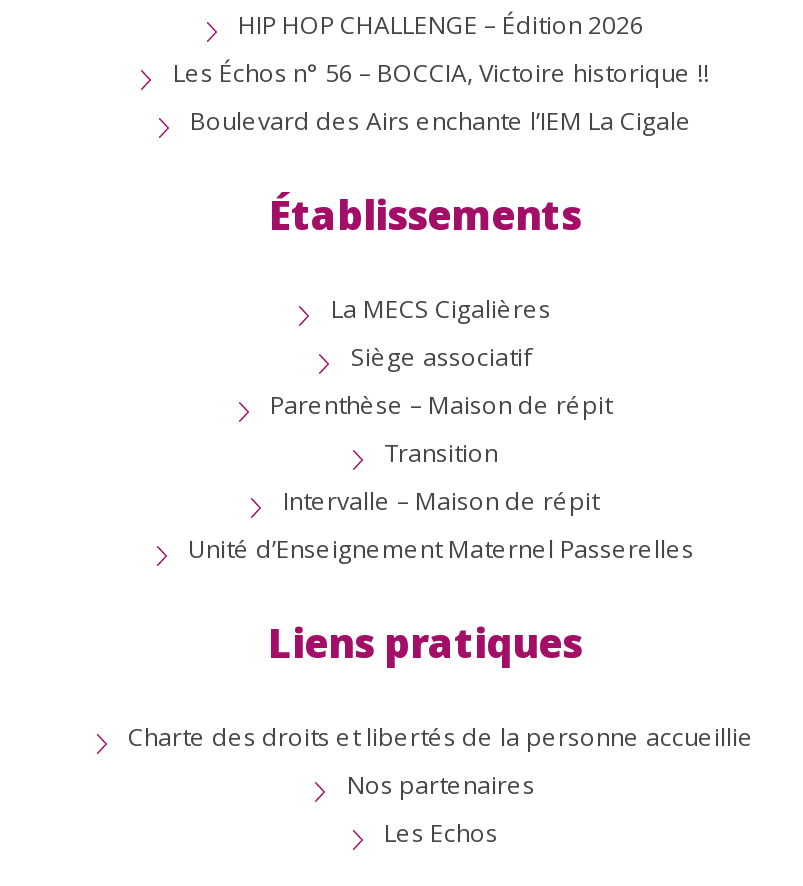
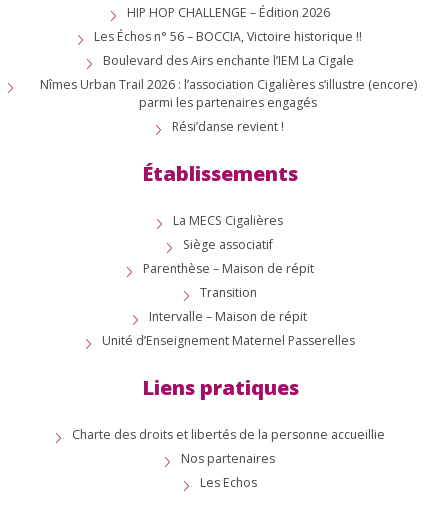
+ Nîmes Urban Trail 2026 : l’association Cigalières s’illustre (encore)
+ parmi les partenaires engagés
+ Rési’danse revient !
